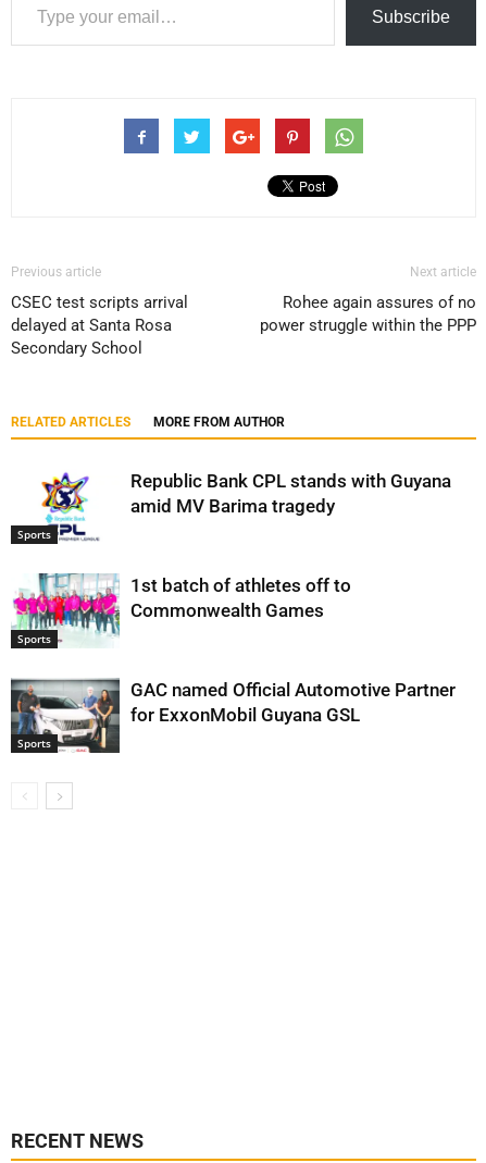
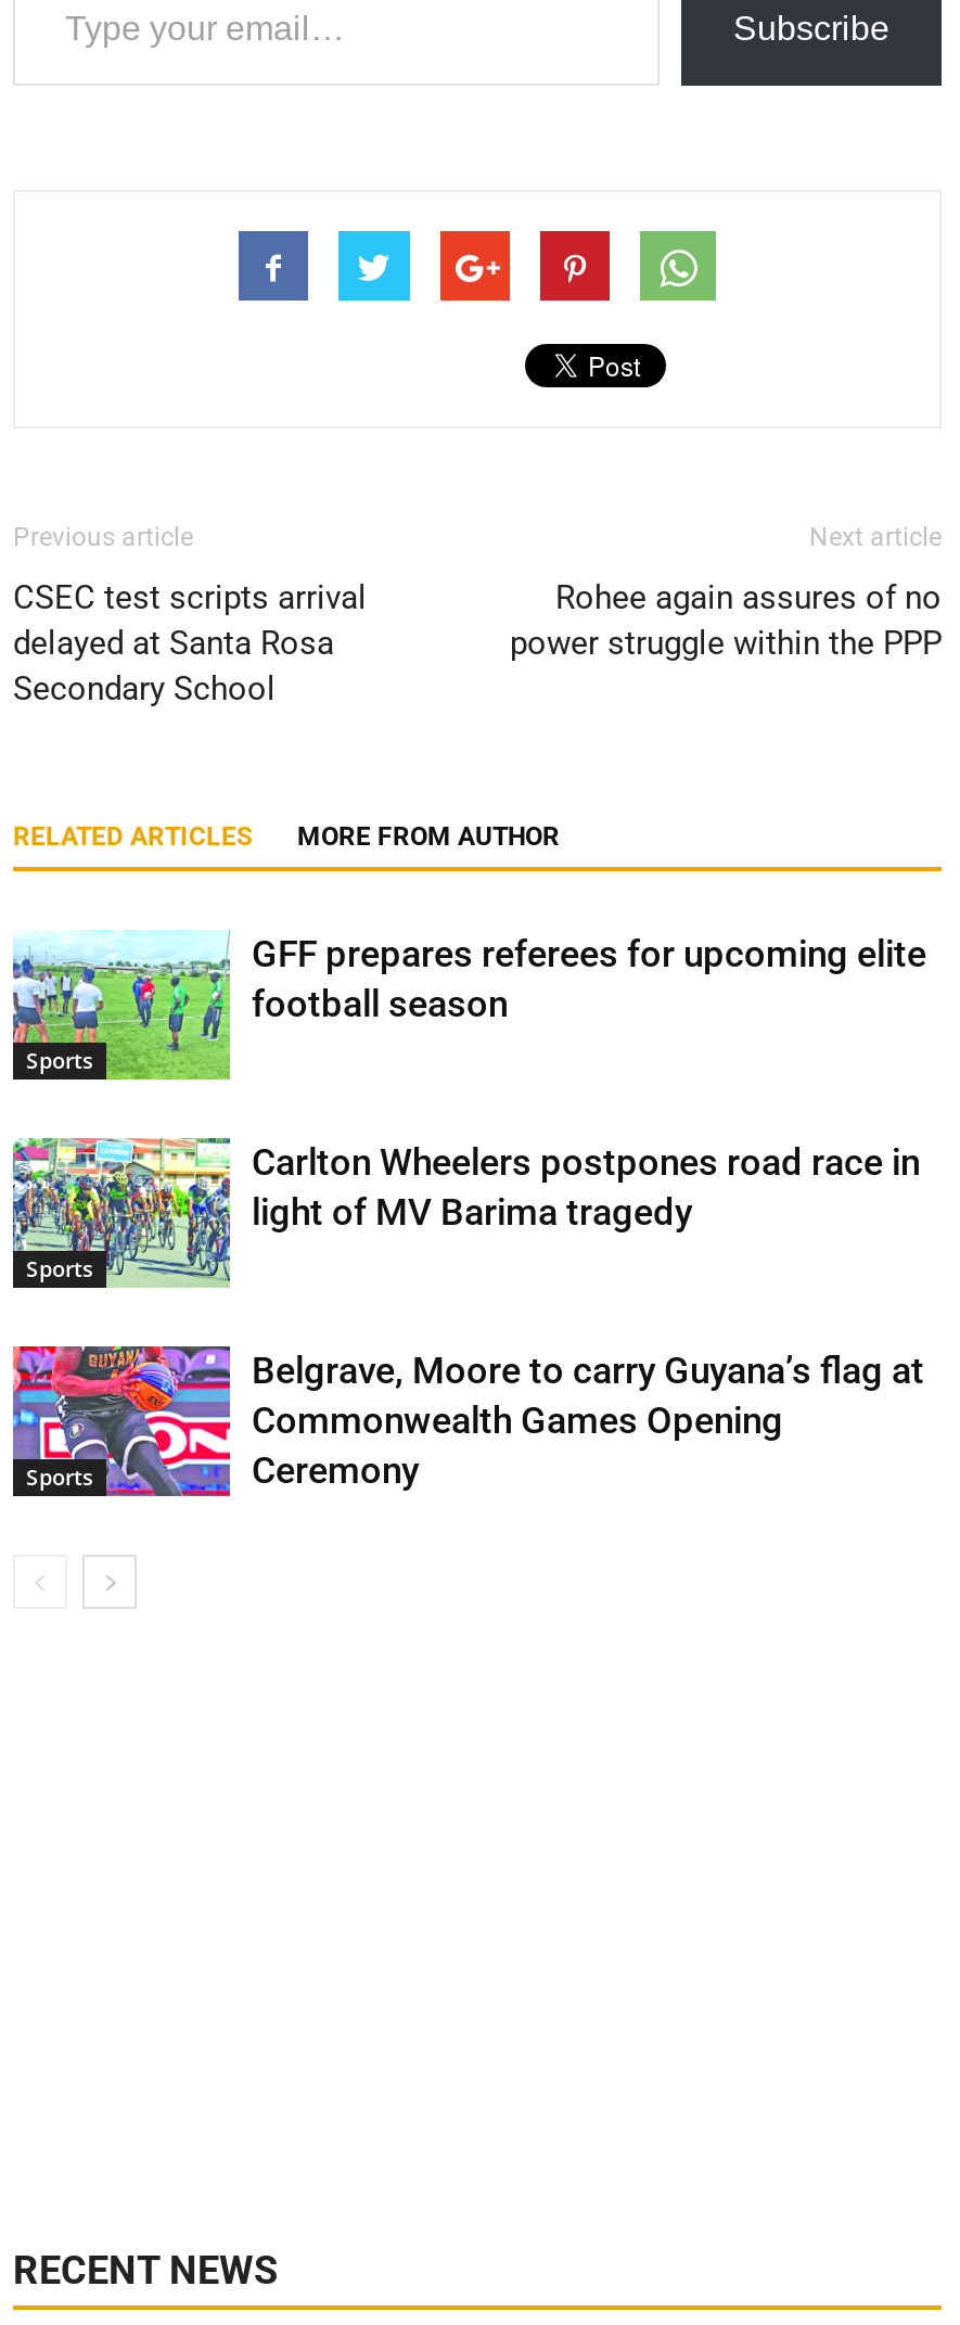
- [image]
- Republic Bank CPL stands with Guyana
- amid MV Barima tragedy
+ [image]
+ GFF prepares referees for upcoming elite
+ football season

- [image]
- 1st batch of athletes off to
- Commonwealth Games
+ [image]
+ Carlton Wheelers postpones road race in
+ light of MV Barima tragedy

- [image]
- GAC named Official Automotive Partner
- for ExxonMobil Guyana GSL
+ [image]
+ Belgrave, Moore to carry Guyana’s flag at
+ Commonwealth Games Opening
+ Ceremony
